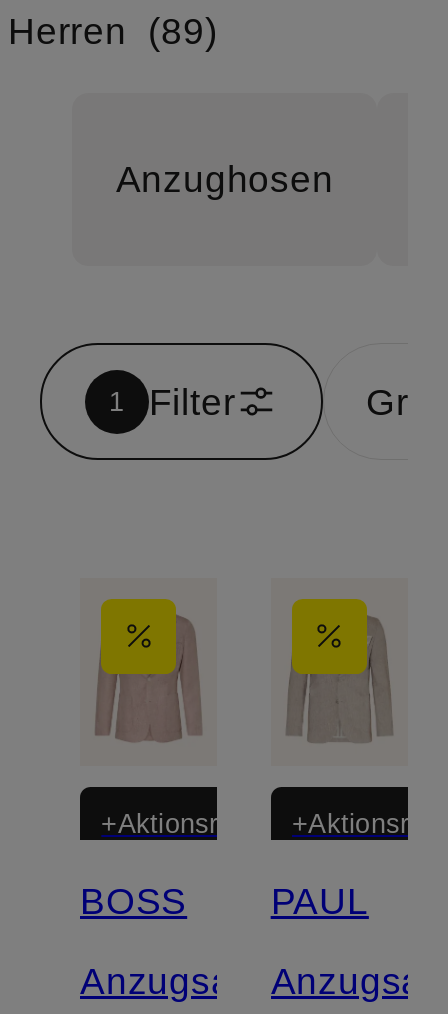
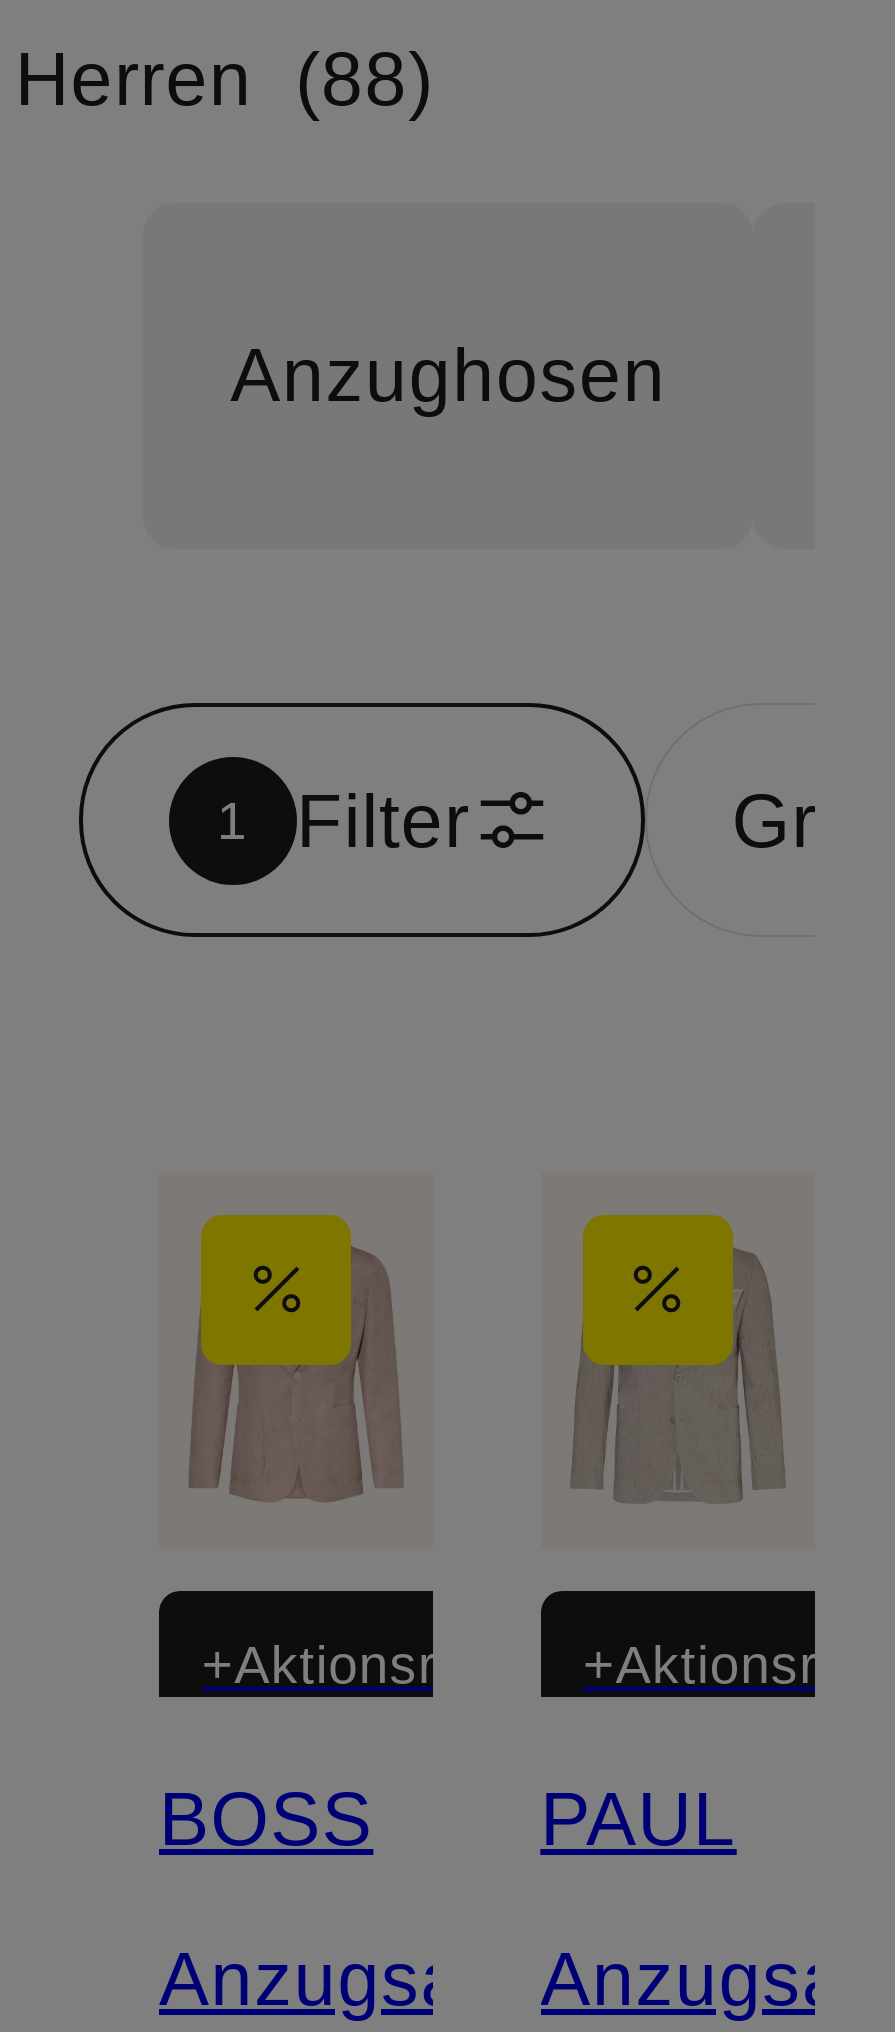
- Herren 89
+ Herren 88
